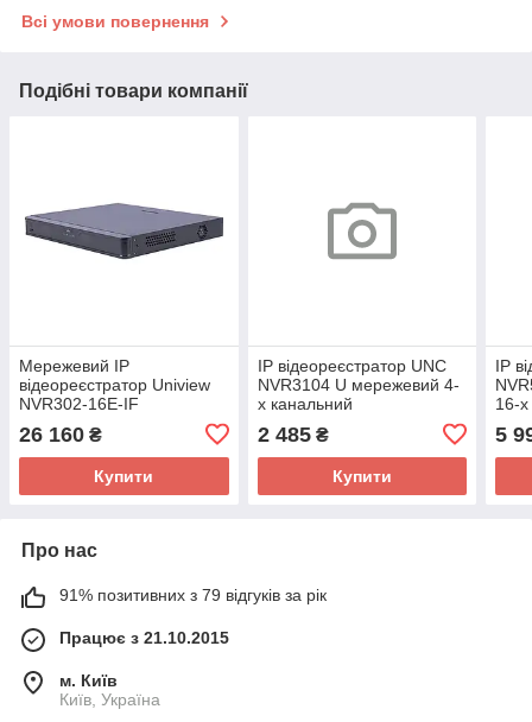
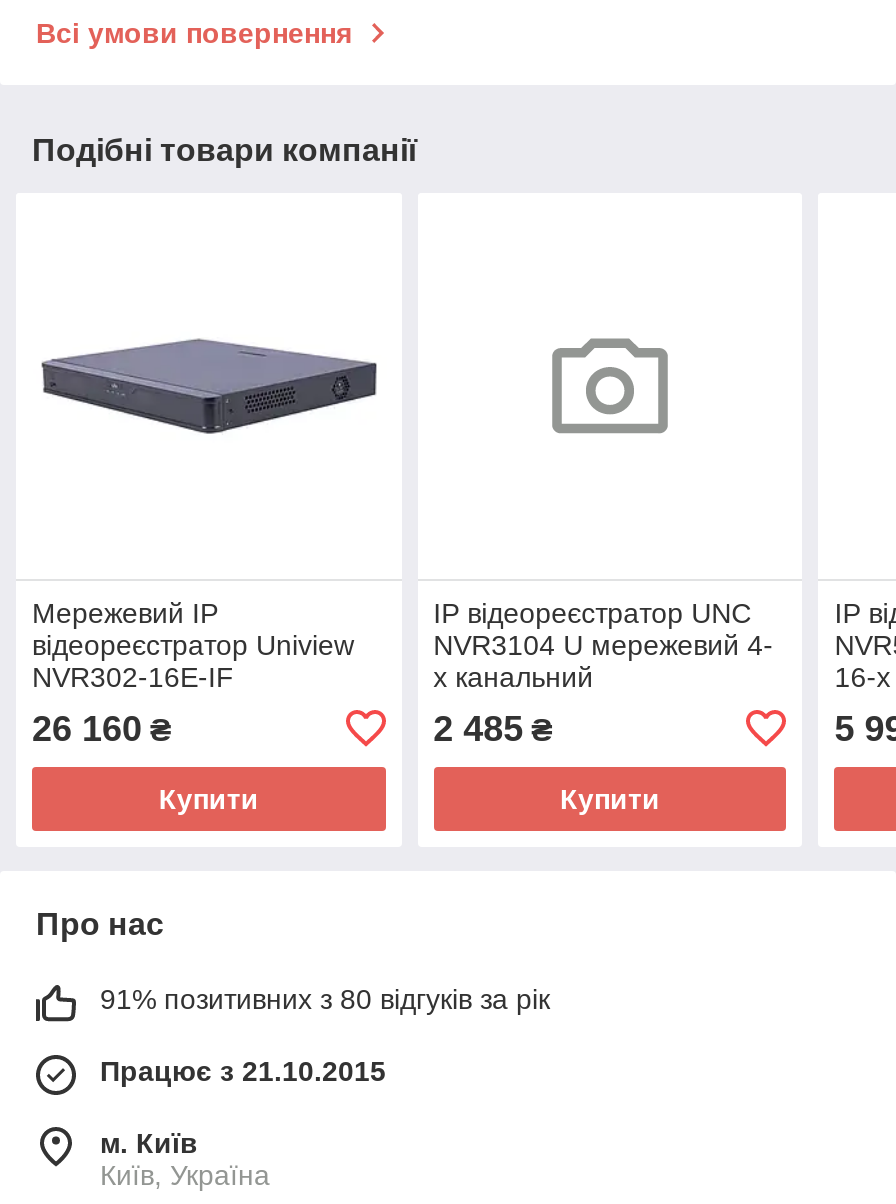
- 91% позитивних з 79 відгуків за рік
+ 91% позитивних з 80 відгуків за рік
